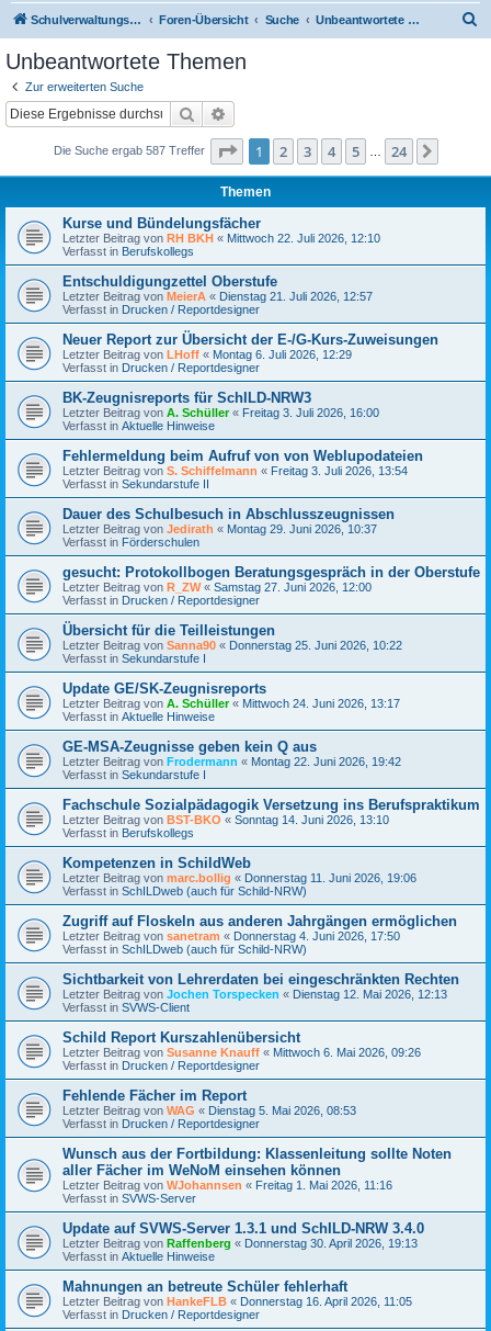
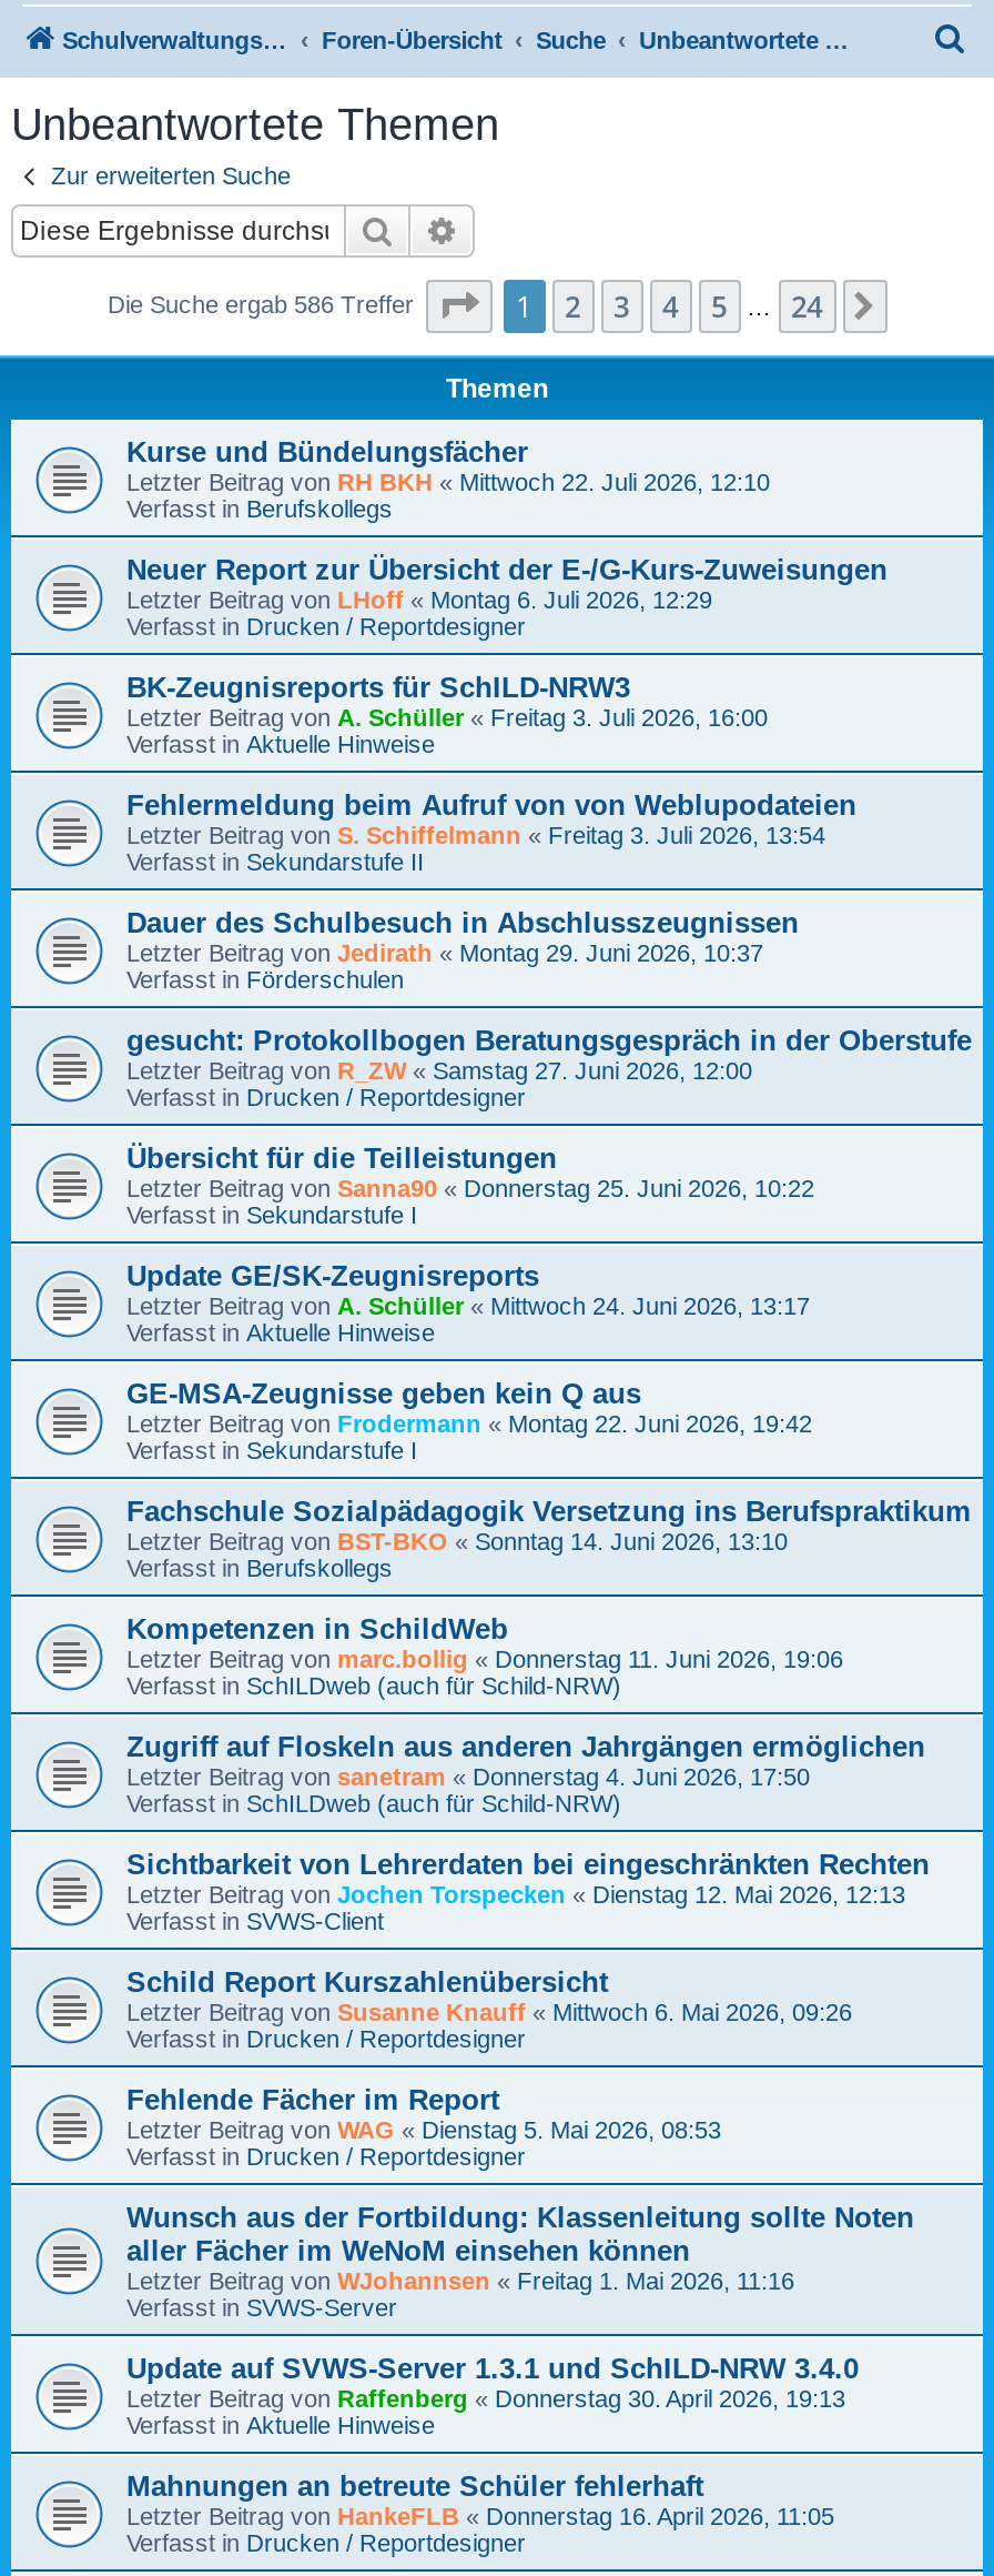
- Die Suche ergab 587 Treffer
+ Die Suche ergab 586 Treffer

- Entschuldigungzettel Oberstufe
- Letzter Beitrag vonMeierA «Dienstag 21. Juli 2026, 12:57
- Verfasst in Drucken / Reportdesigner
